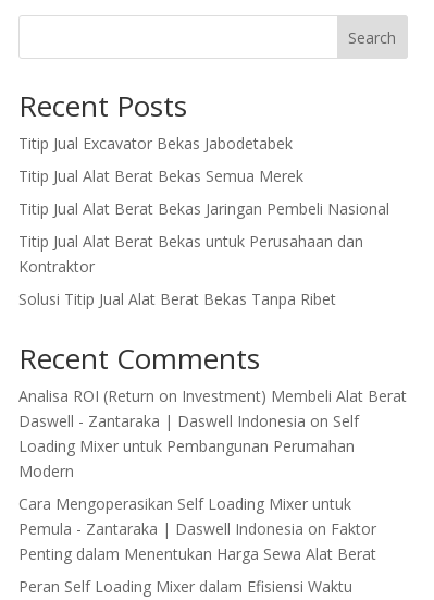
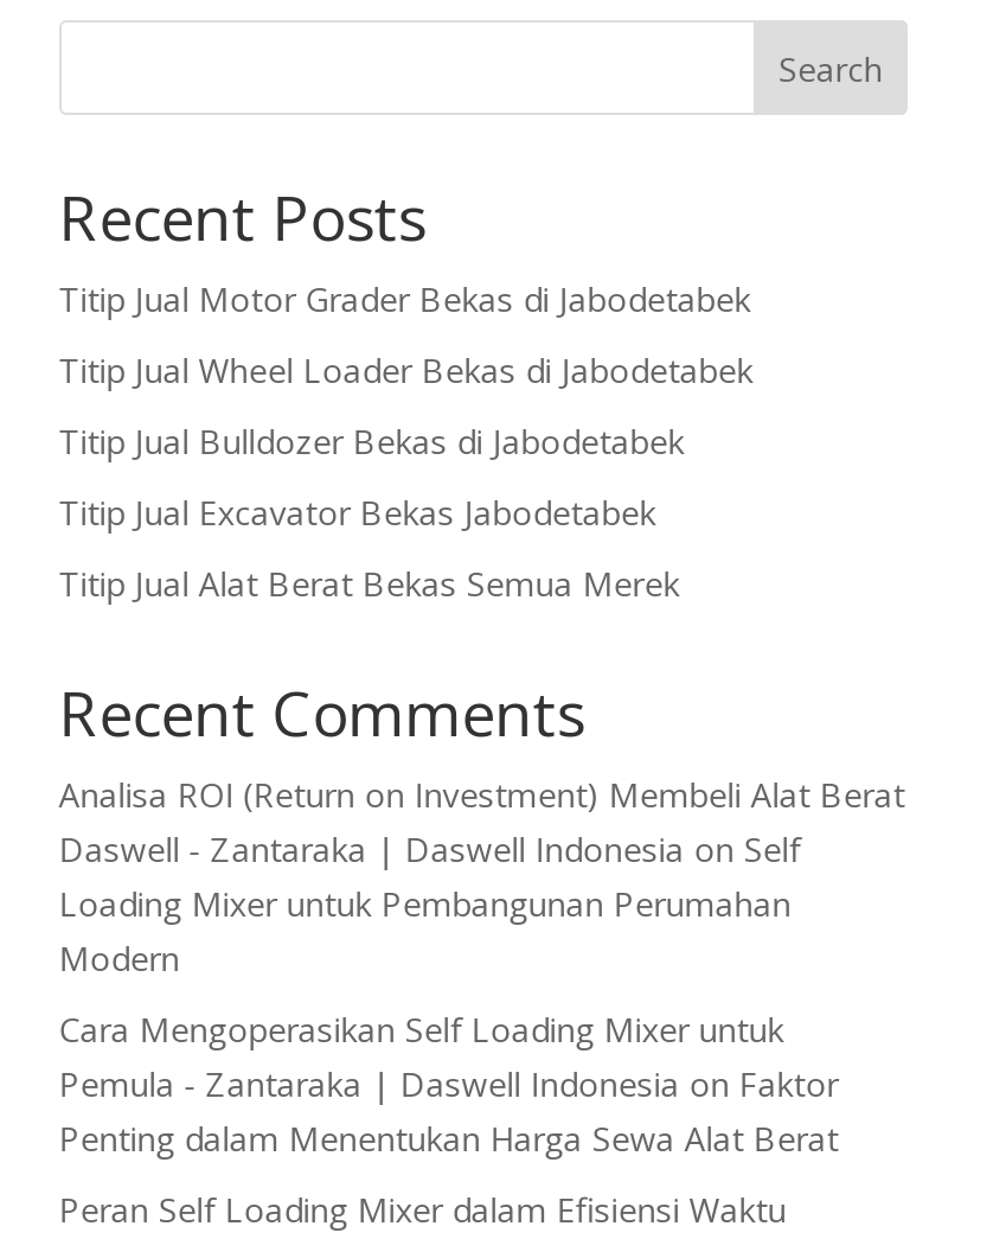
+ Titip Jual Motor Grader Bekas di Jabodetabek
+ Titip Jual Wheel Loader Bekas di Jabodetabek
+ Titip Jual Bulldozer Bekas di Jabodetabek

moved down: Titip Jual Excavator Bekas Jabodetabek | Titip Jual Alat Berat Bekas Semua Merek

- Titip Jual Alat Berat Bekas Jaringan Pembeli Nasional
- Titip Jual Alat Berat Bekas untuk Perusahaan dan
- Kontraktor
- Solusi Titip Jual Alat Berat Bekas Tanpa Ribet
